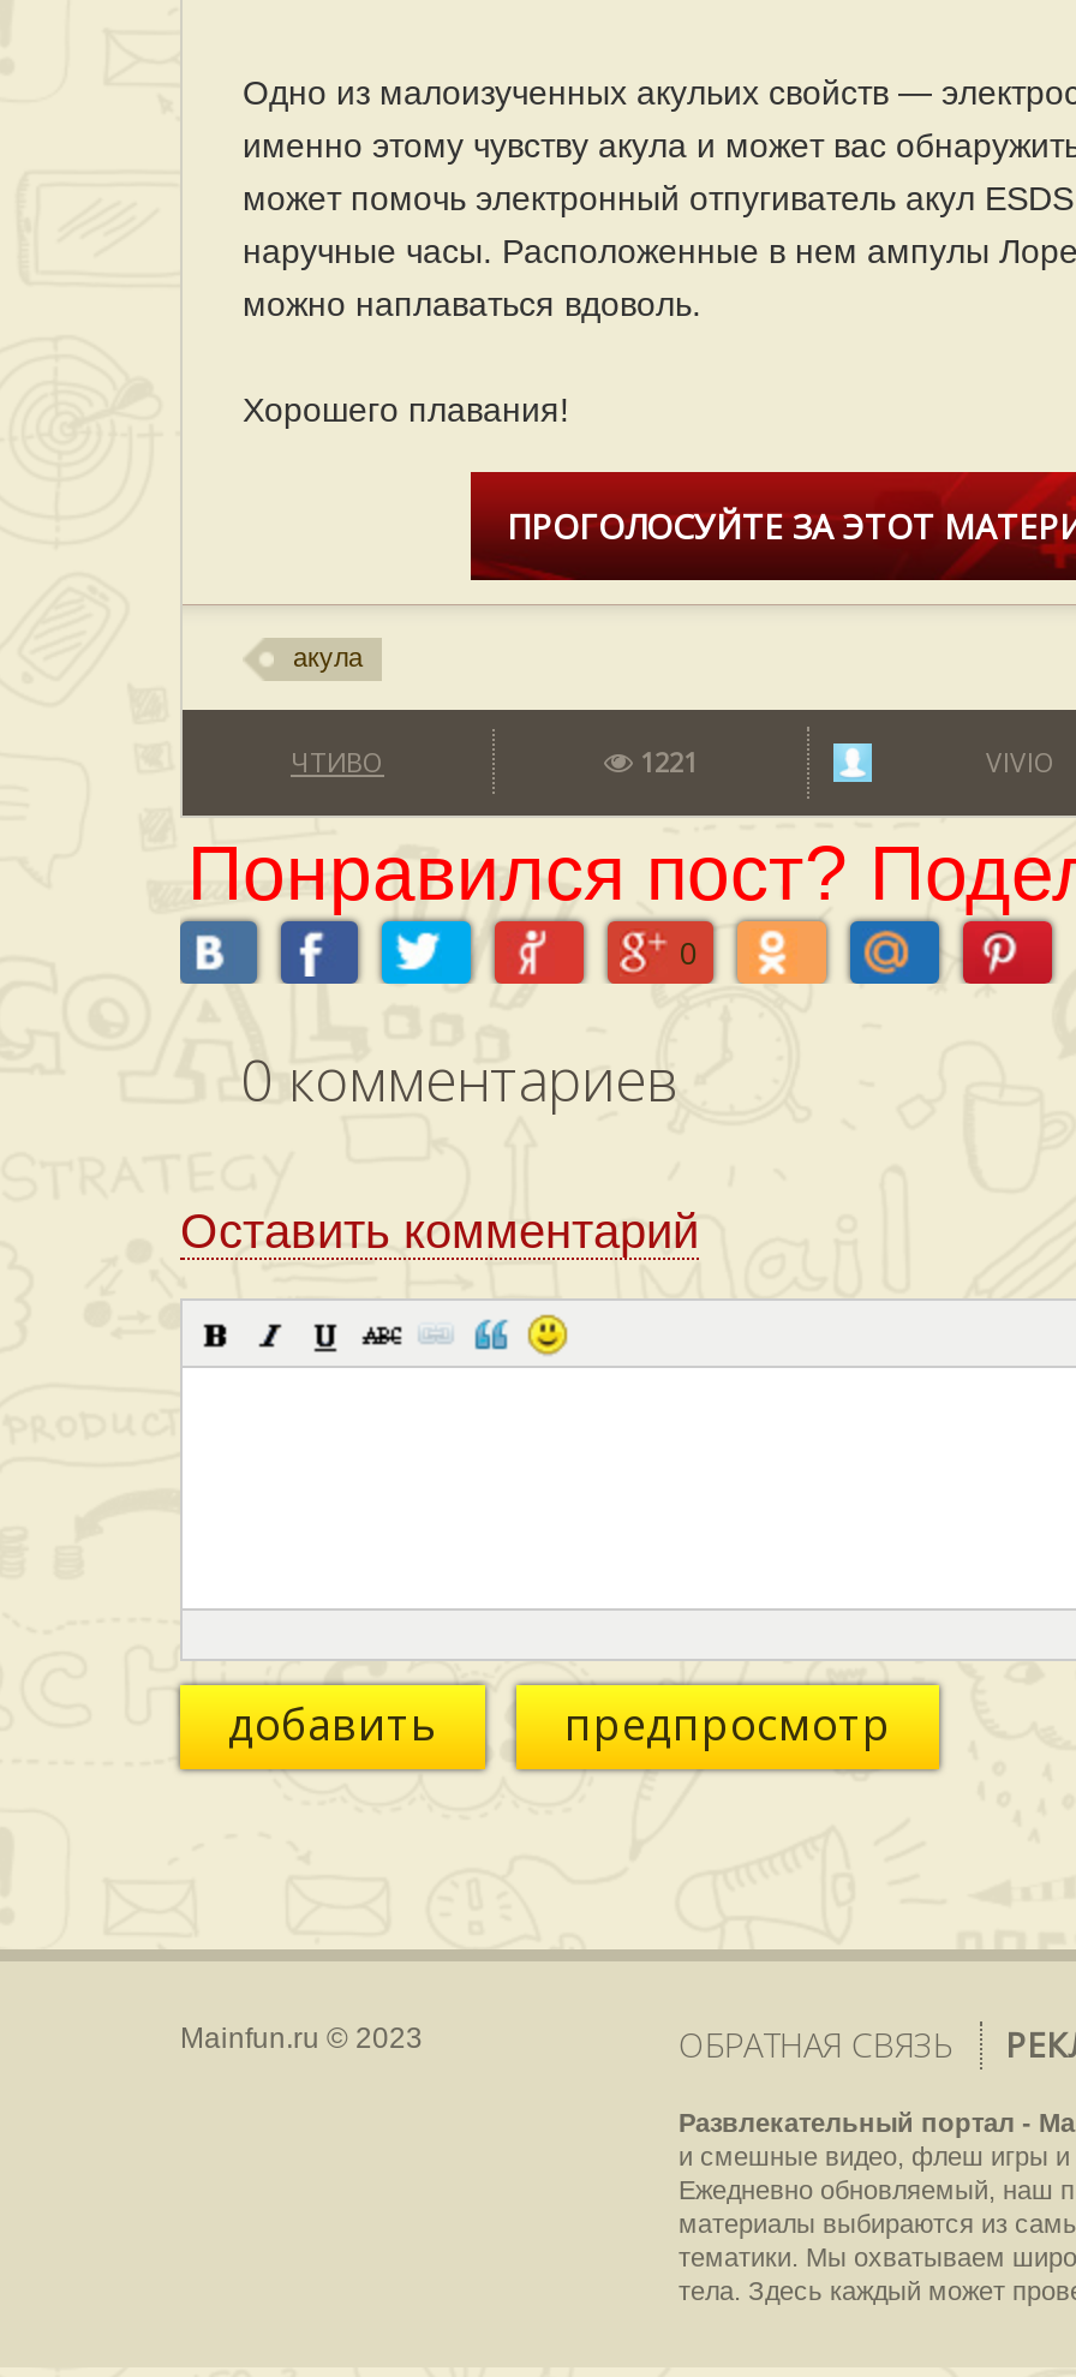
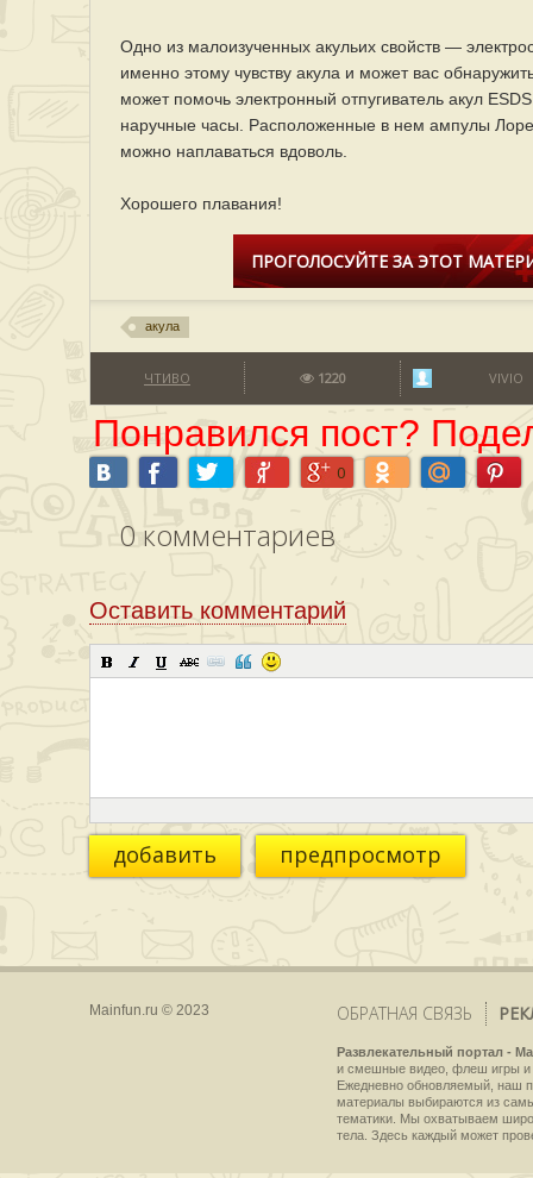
- 1221
+ 1220
